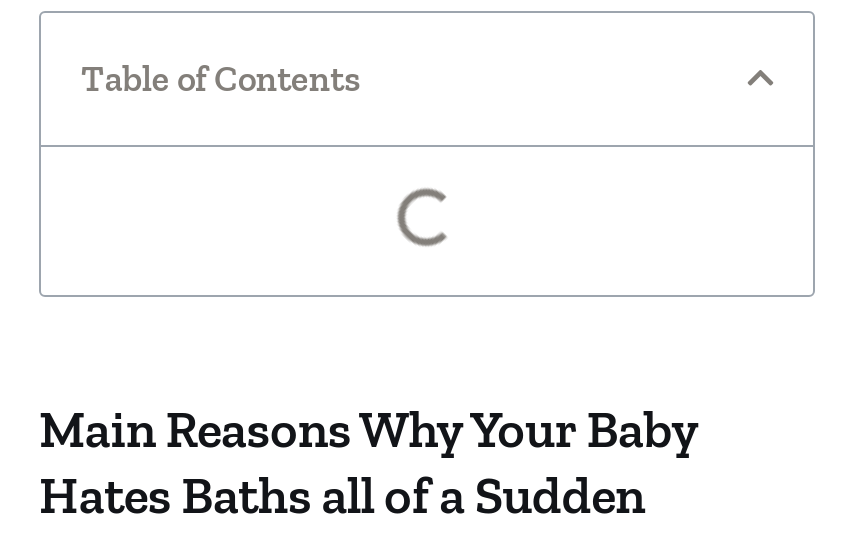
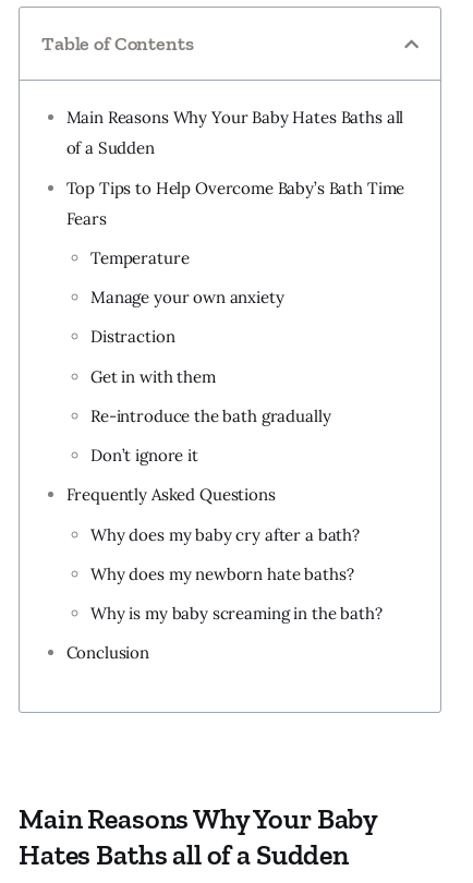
+ Main Reasons Why Your Baby Hates Baths all
+ of a Sudden
+ Top Tips to Help Overcome Baby’s Bath Time
+ Fears
+ Temperature
+ Manage your own anxiety
+ Distraction
+ Get in with them
+ Re-introduce the bath gradually
+ Don’t ignore it
+ Frequently Asked Questions
+ Why does my baby cry after a bath?
+ Why does my newborn hate baths?
+ Why is my baby screaming in the bath?
+ Conclusion
